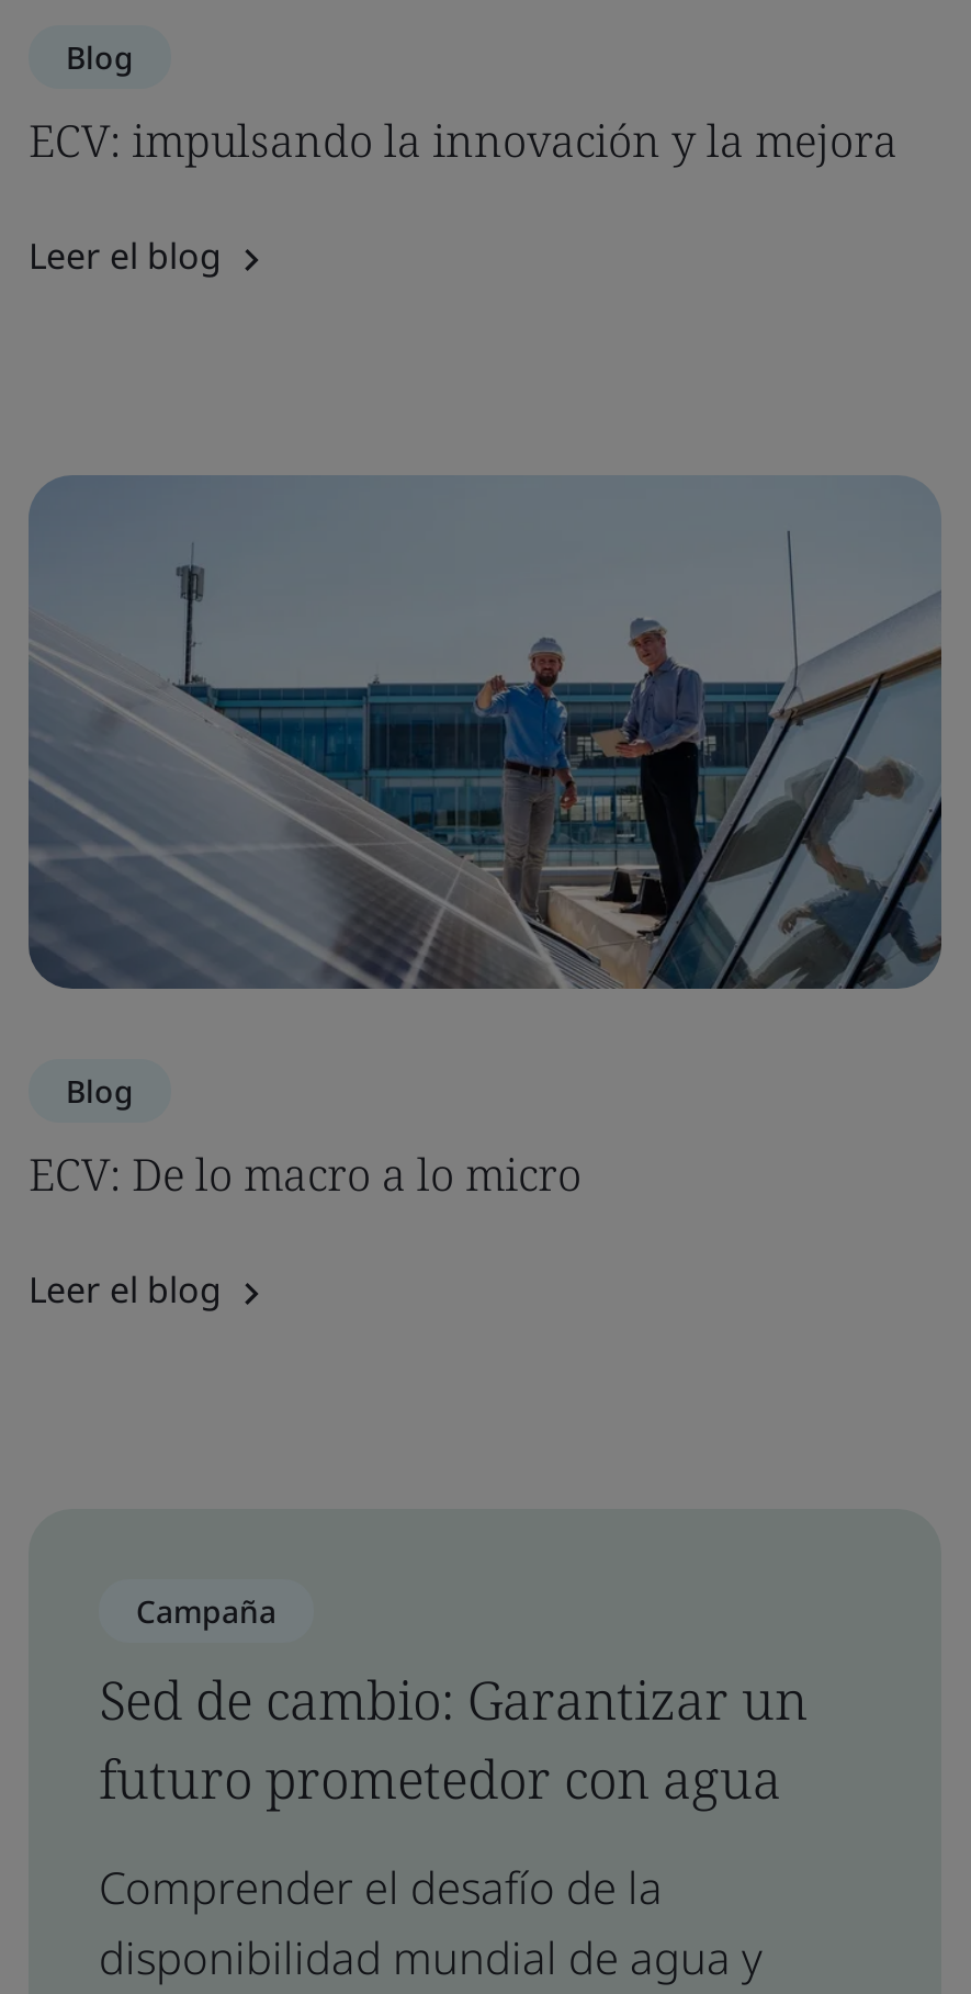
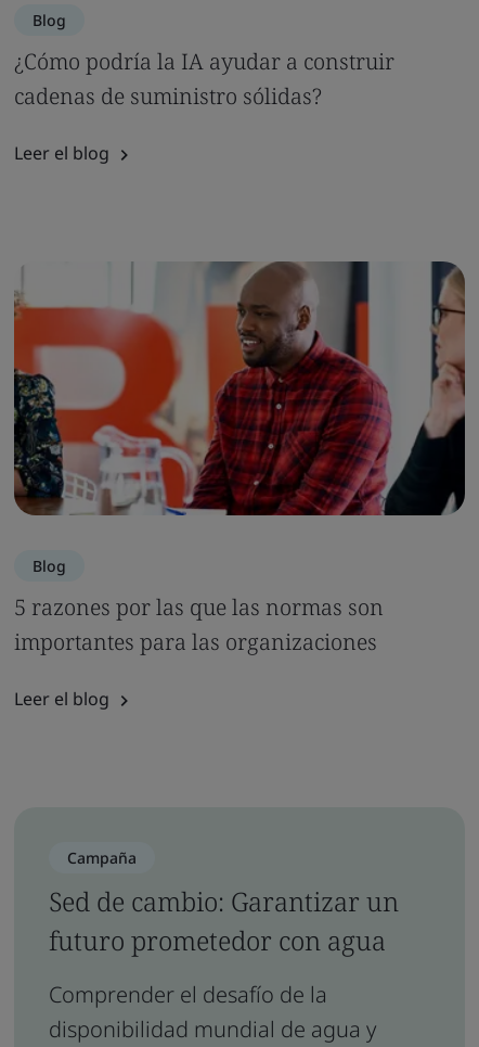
- ECV: impulsando la innovación y la mejora
+ ¿Cómo podría la IA ayudar a construir
+ cadenas de suministro sólidas?

- [image]
+ [image]

- ECV: De lo macro a lo micro
+ 5 razones por las que las normas son
+ importantes para las organizaciones
